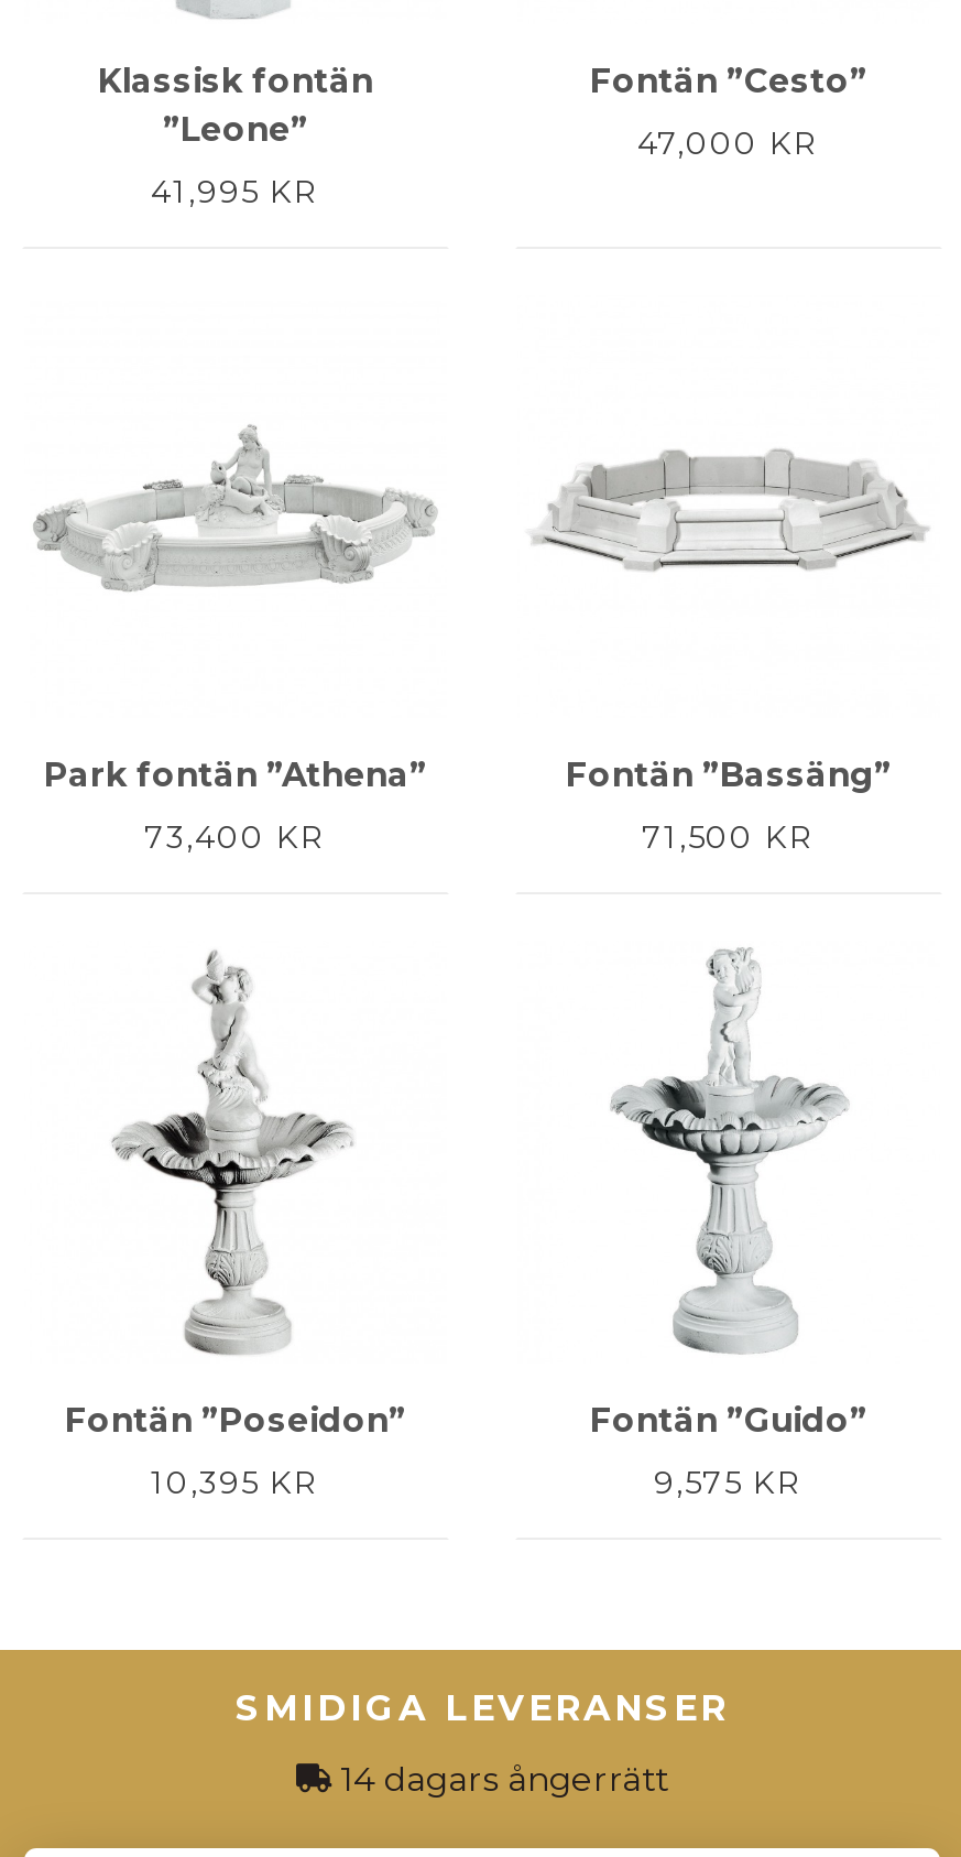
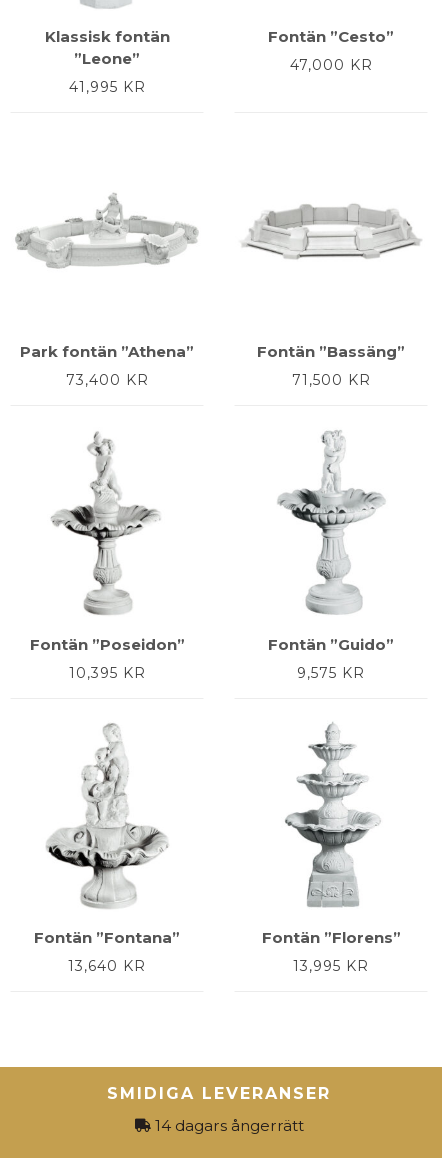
+ [image]
+ Fontän ”Fontana”
+ 13,640 KR

+ [image]
+ Fontän ”Florens”
+ 13,995 KR
